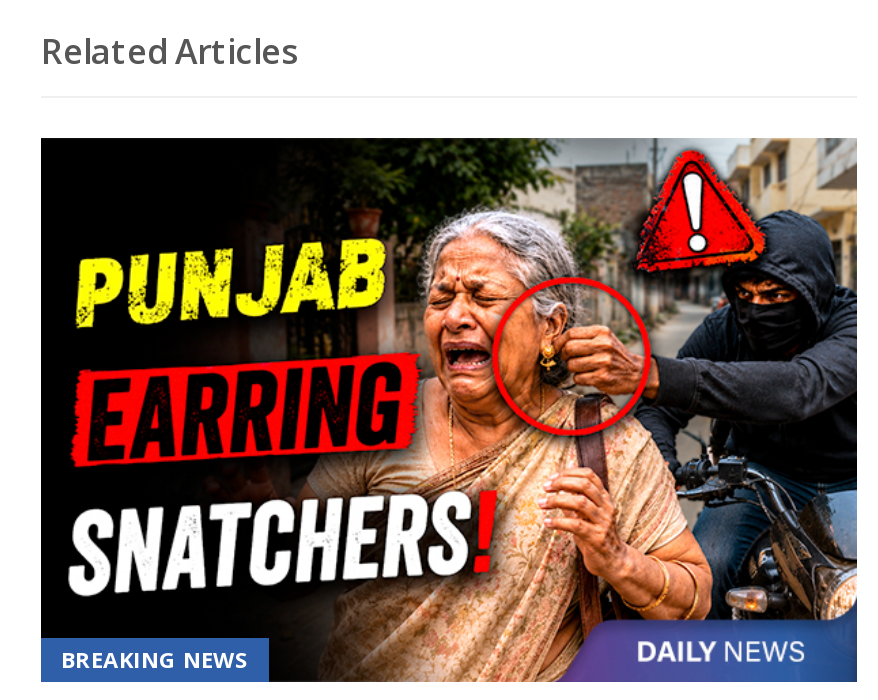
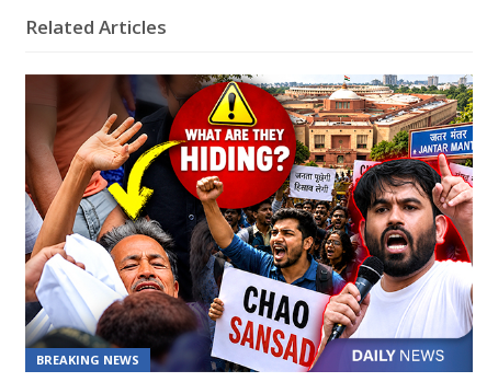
- [image]
+ [image]
